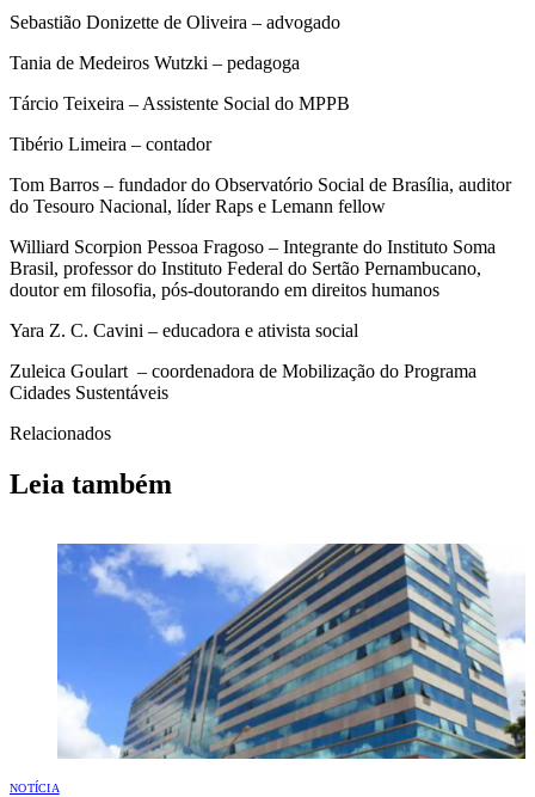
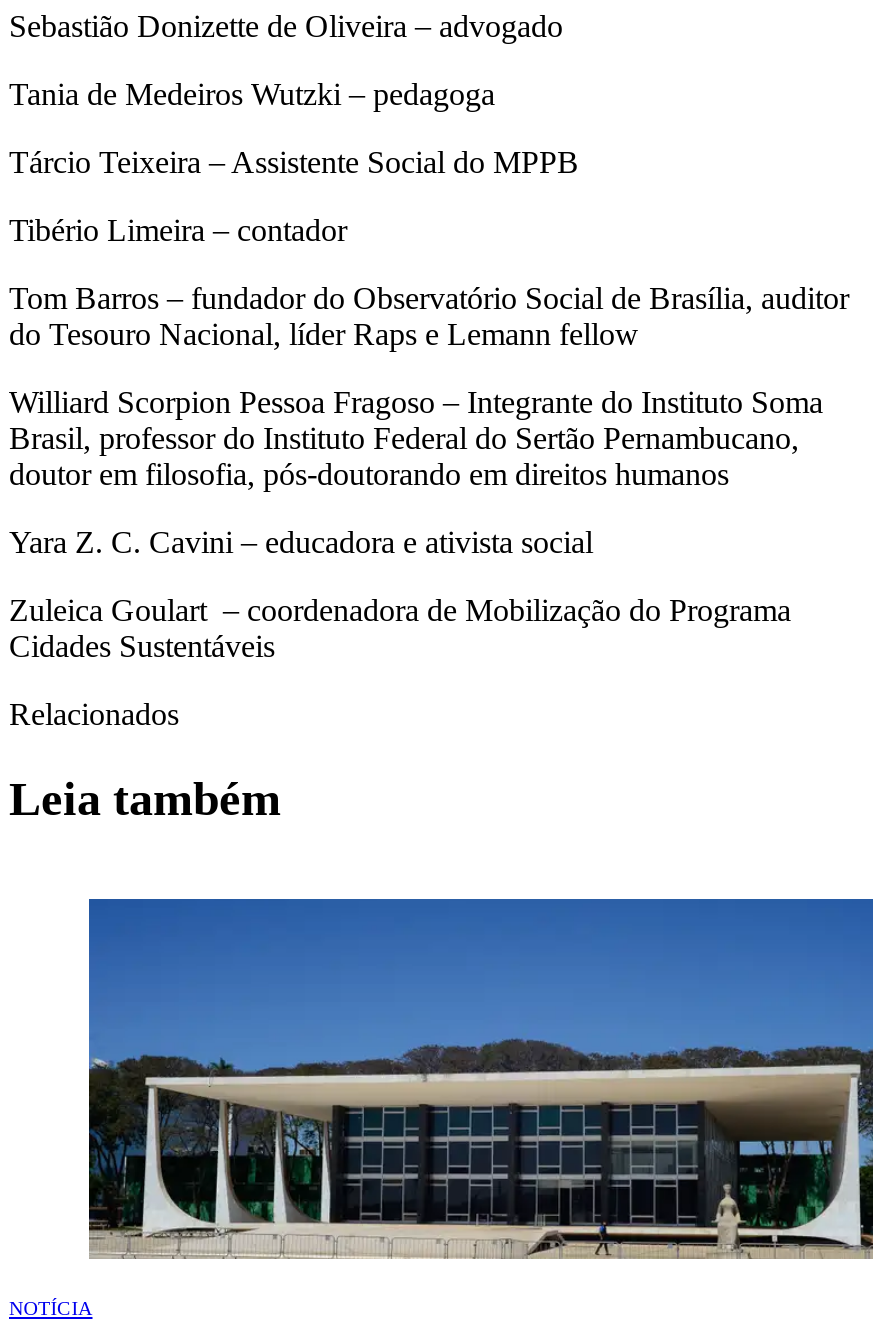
- [image]
+ [image]
